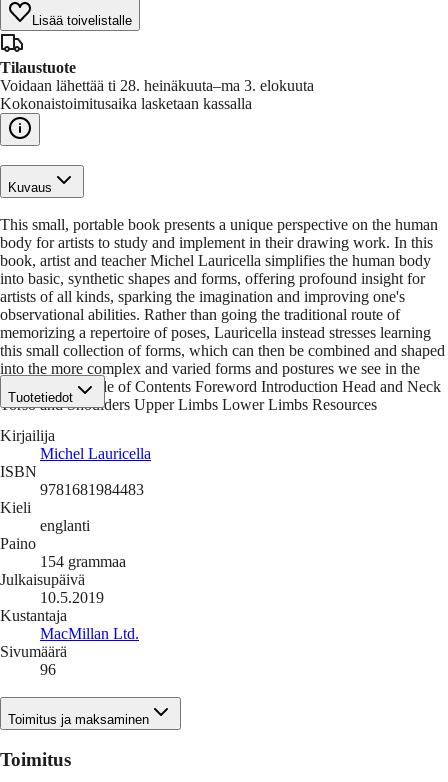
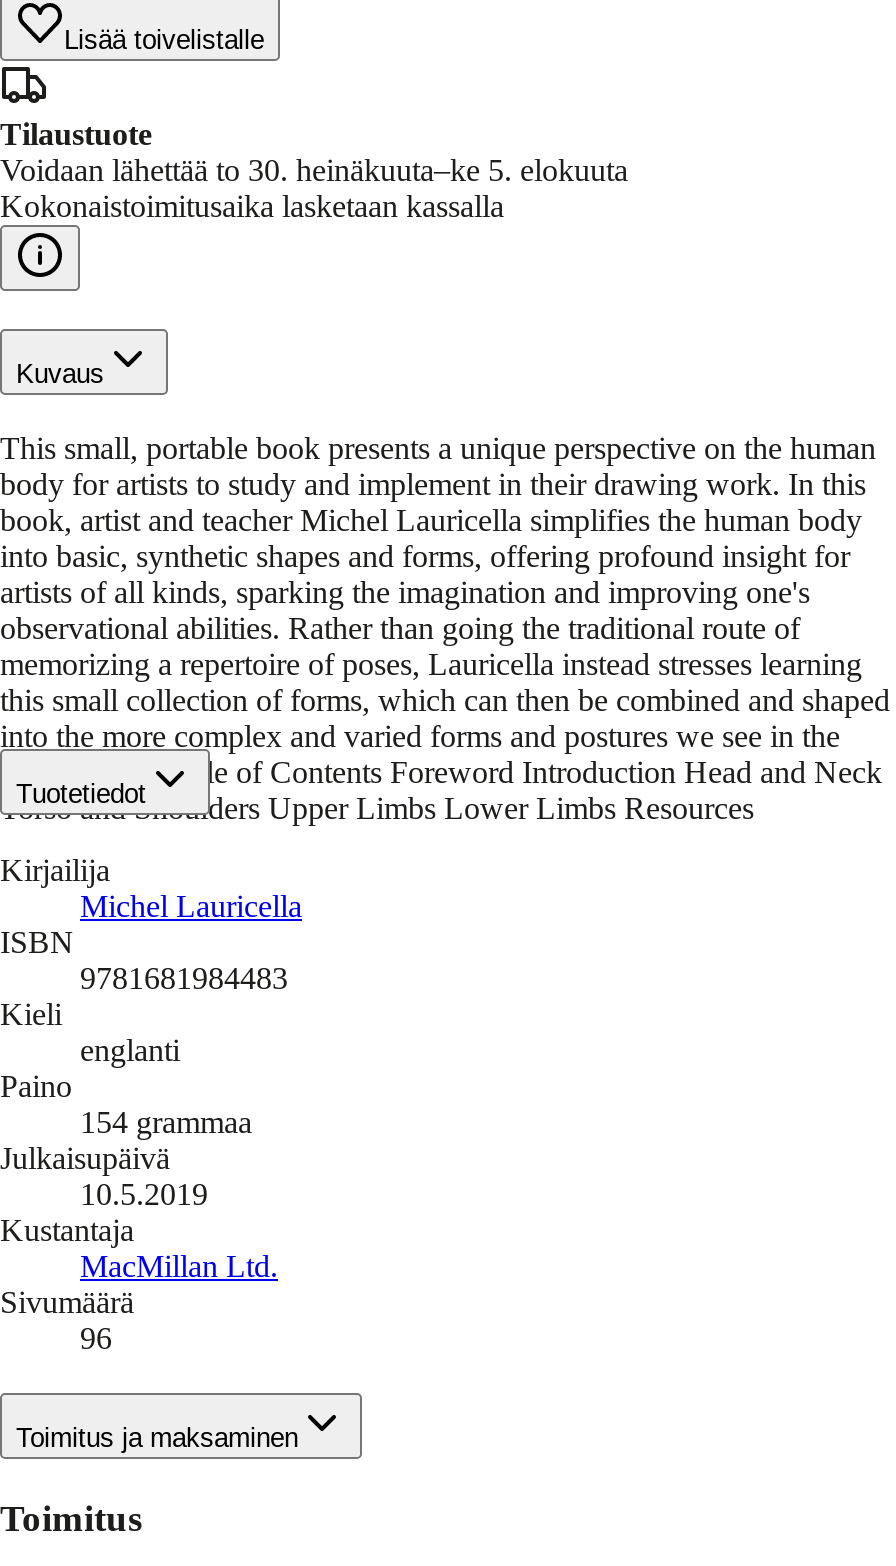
- Voidaan lähettää ti 28. heinäkuuta–ma 3. elokuuta
+ Voidaan lähettää to 30. heinäkuuta–ke 5. elokuuta
